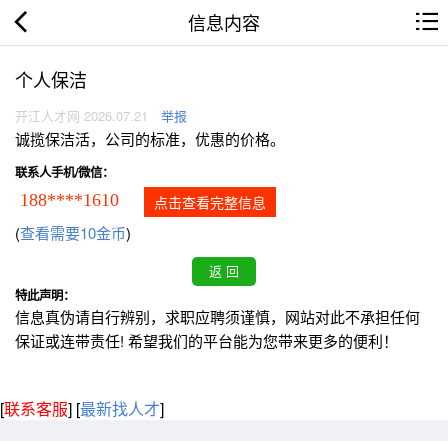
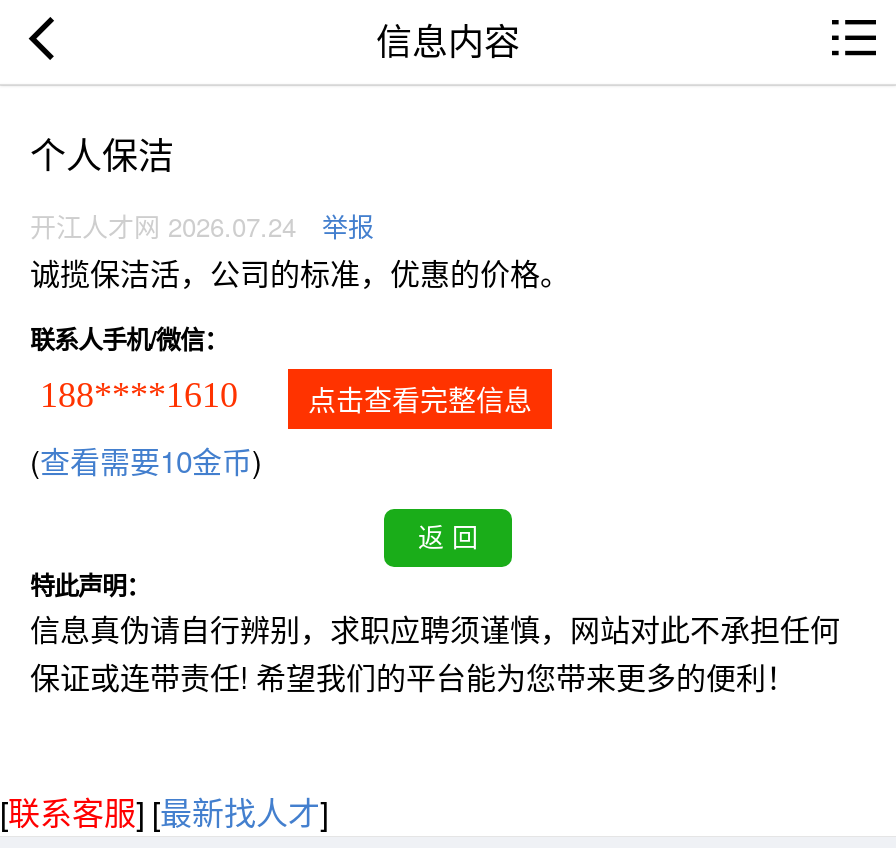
- 开江人才网 2026.07.21 举报
+ 开江人才网 2026.07.24 举报
